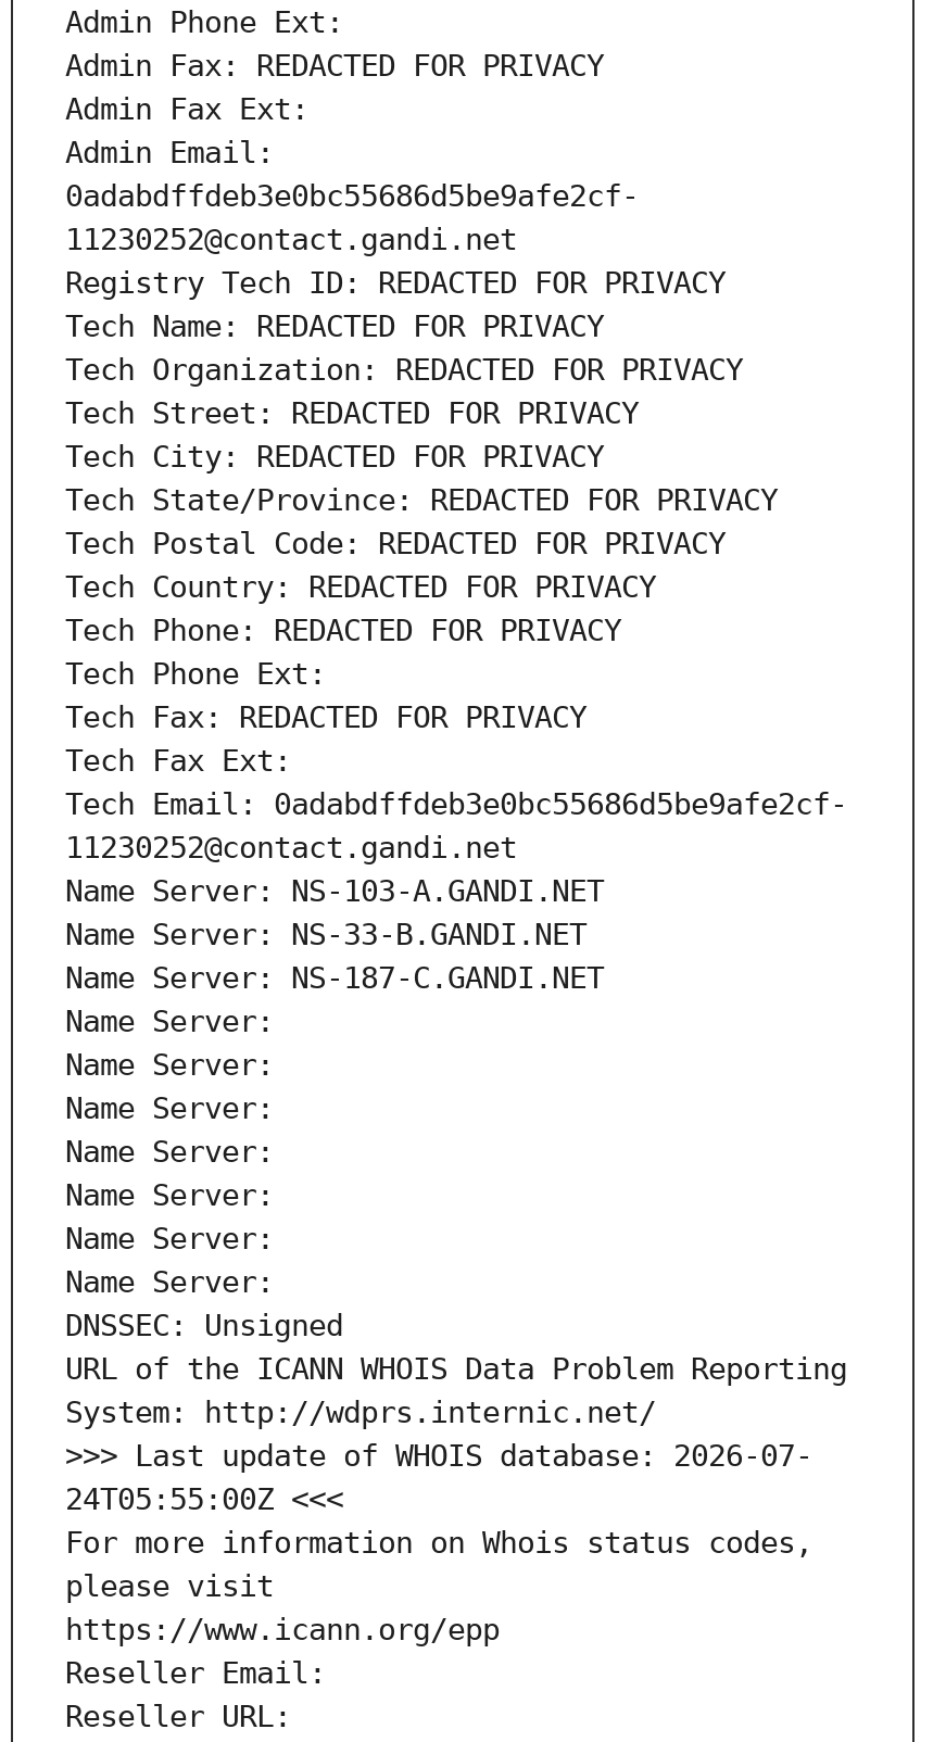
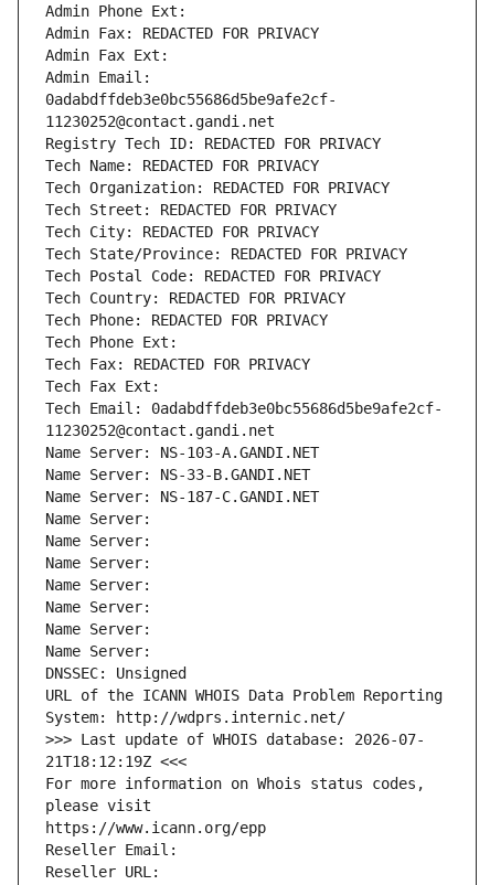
- 24T05:55:00Z <<<
+ 21T18:12:19Z <<<
